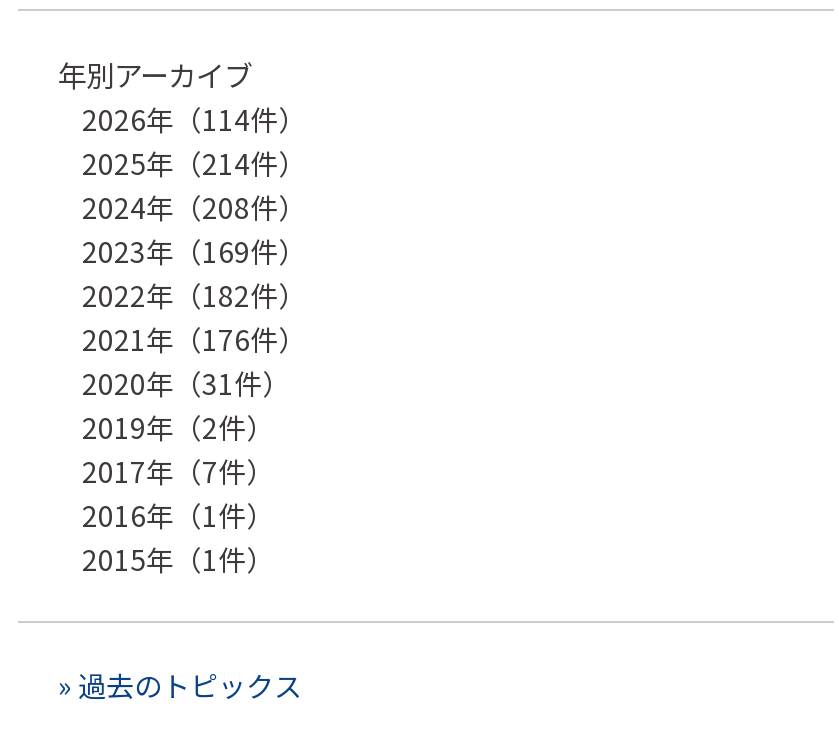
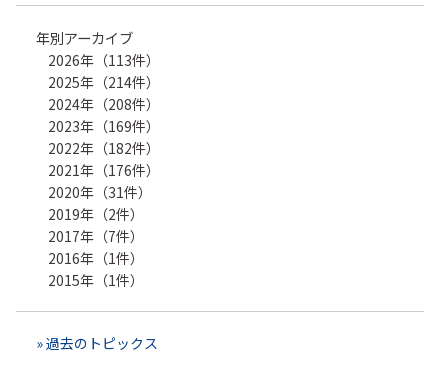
- 2026年（114件）
+ 2026年（113件）
